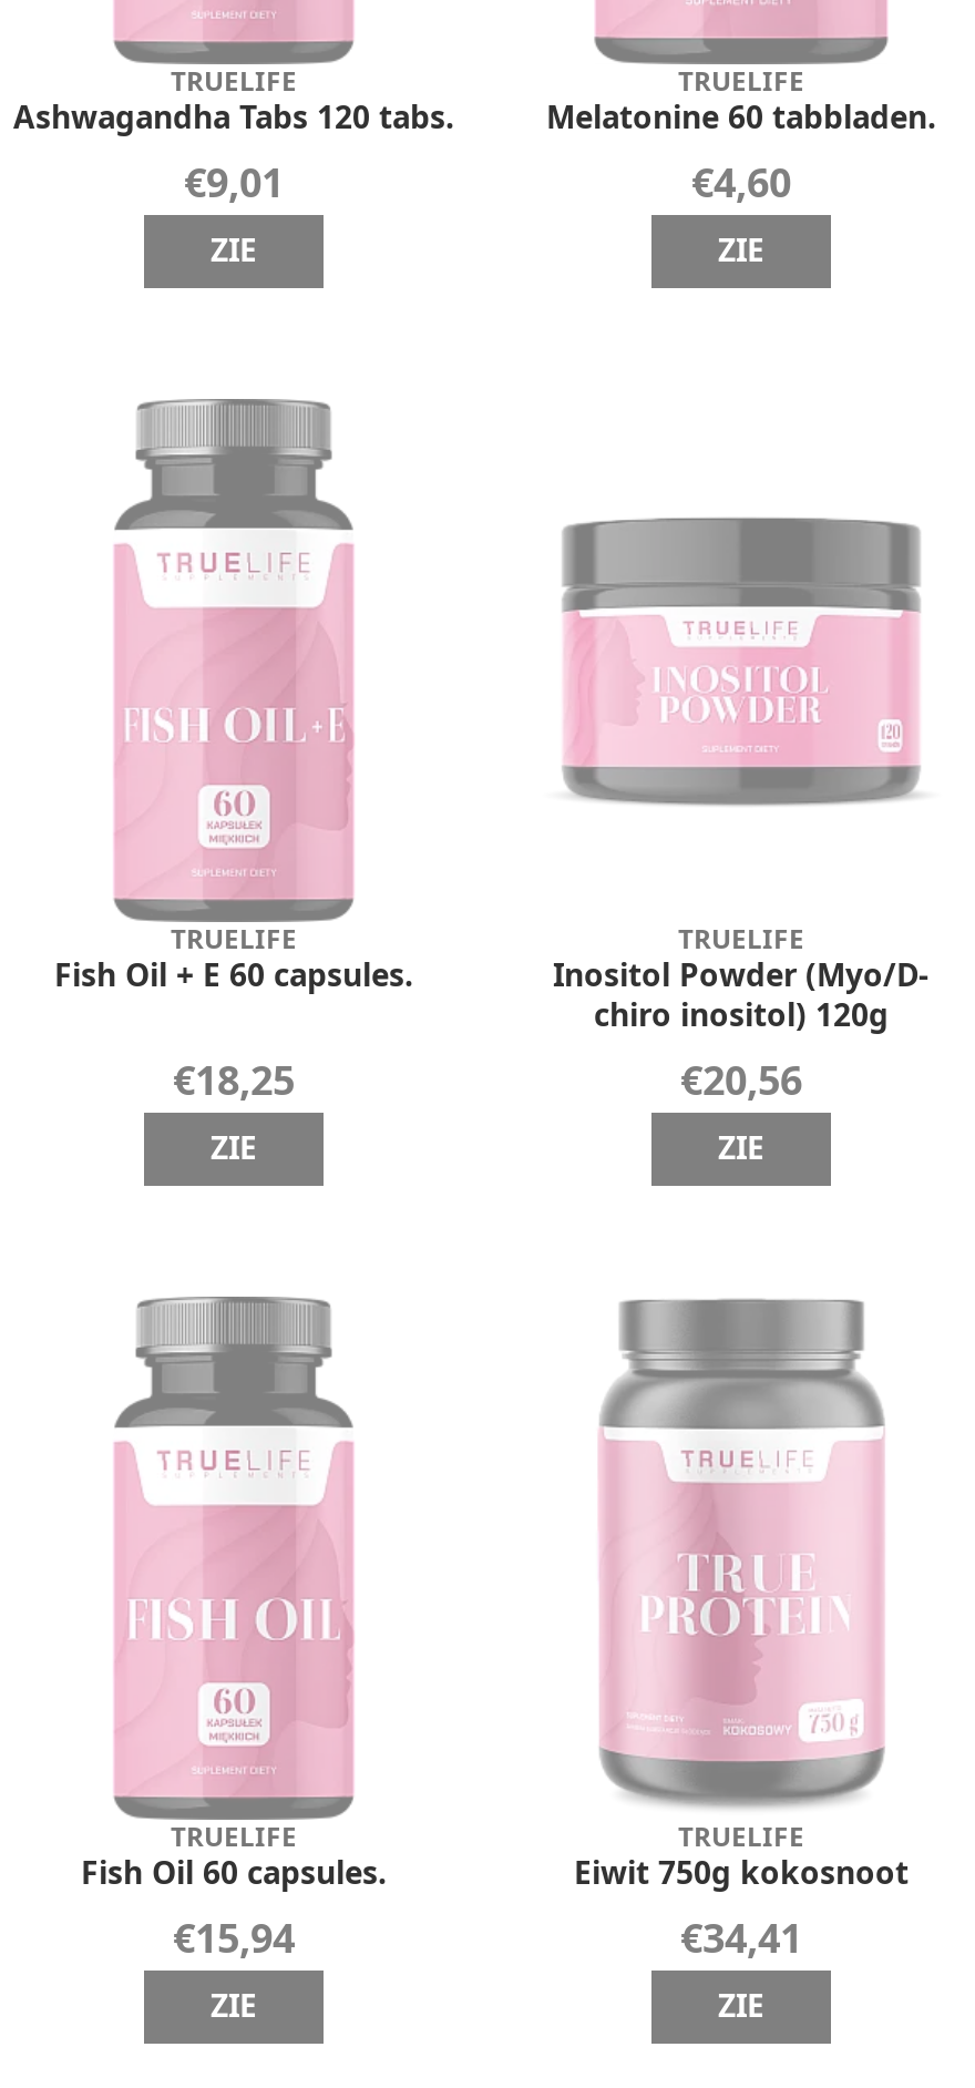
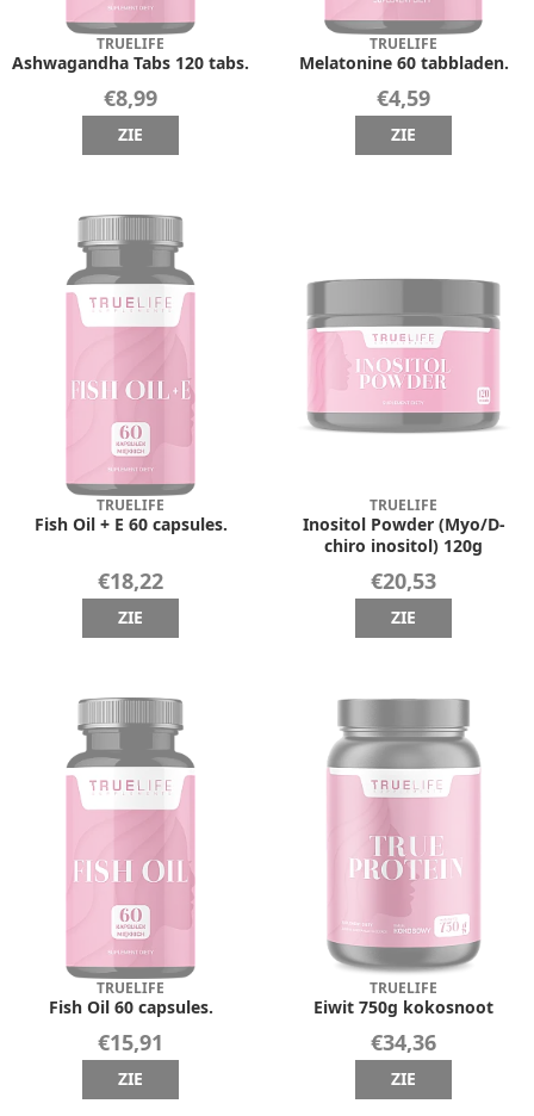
- €9,01
+ €8,99

- €4,60
+ €4,59

- €18,25
+ €18,22

- €20,56
+ €20,53

- €15,94
+ €15,91

- €34,41
+ €34,36
